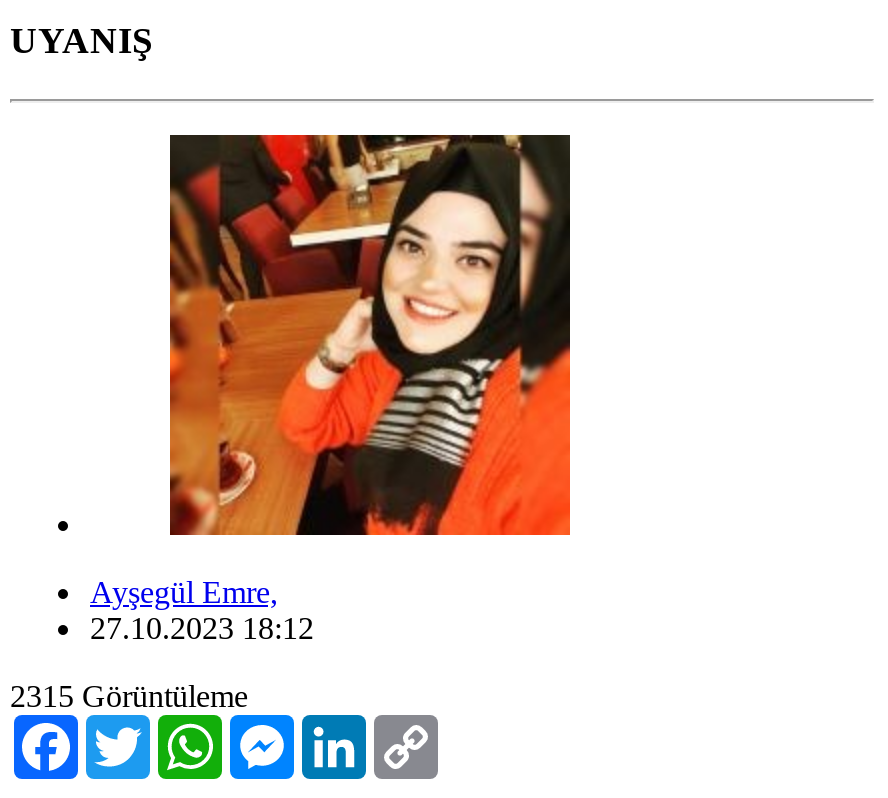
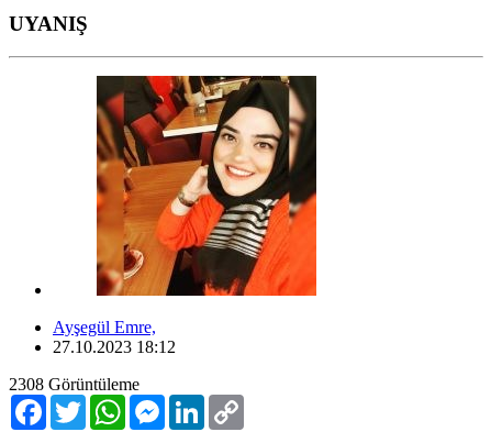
- 2315 Görüntüleme
+ 2308 Görüntüleme
